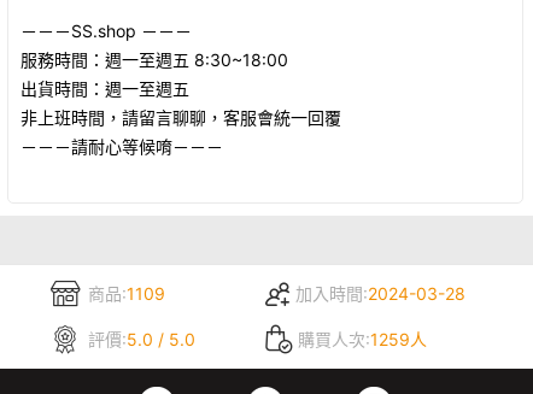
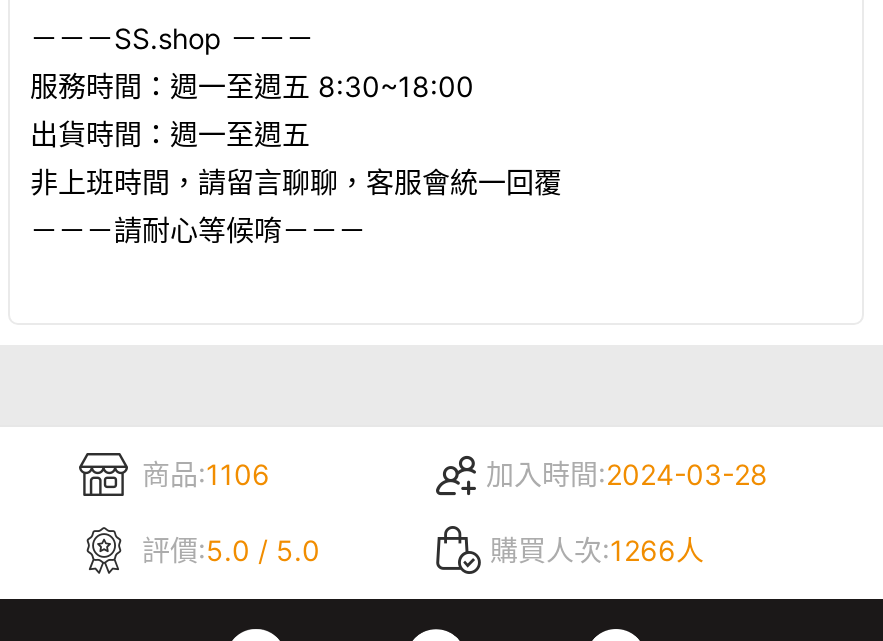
- 商品:1109
+ 商品:1106

- 購買人次:1259人
+ 購買人次:1266人
